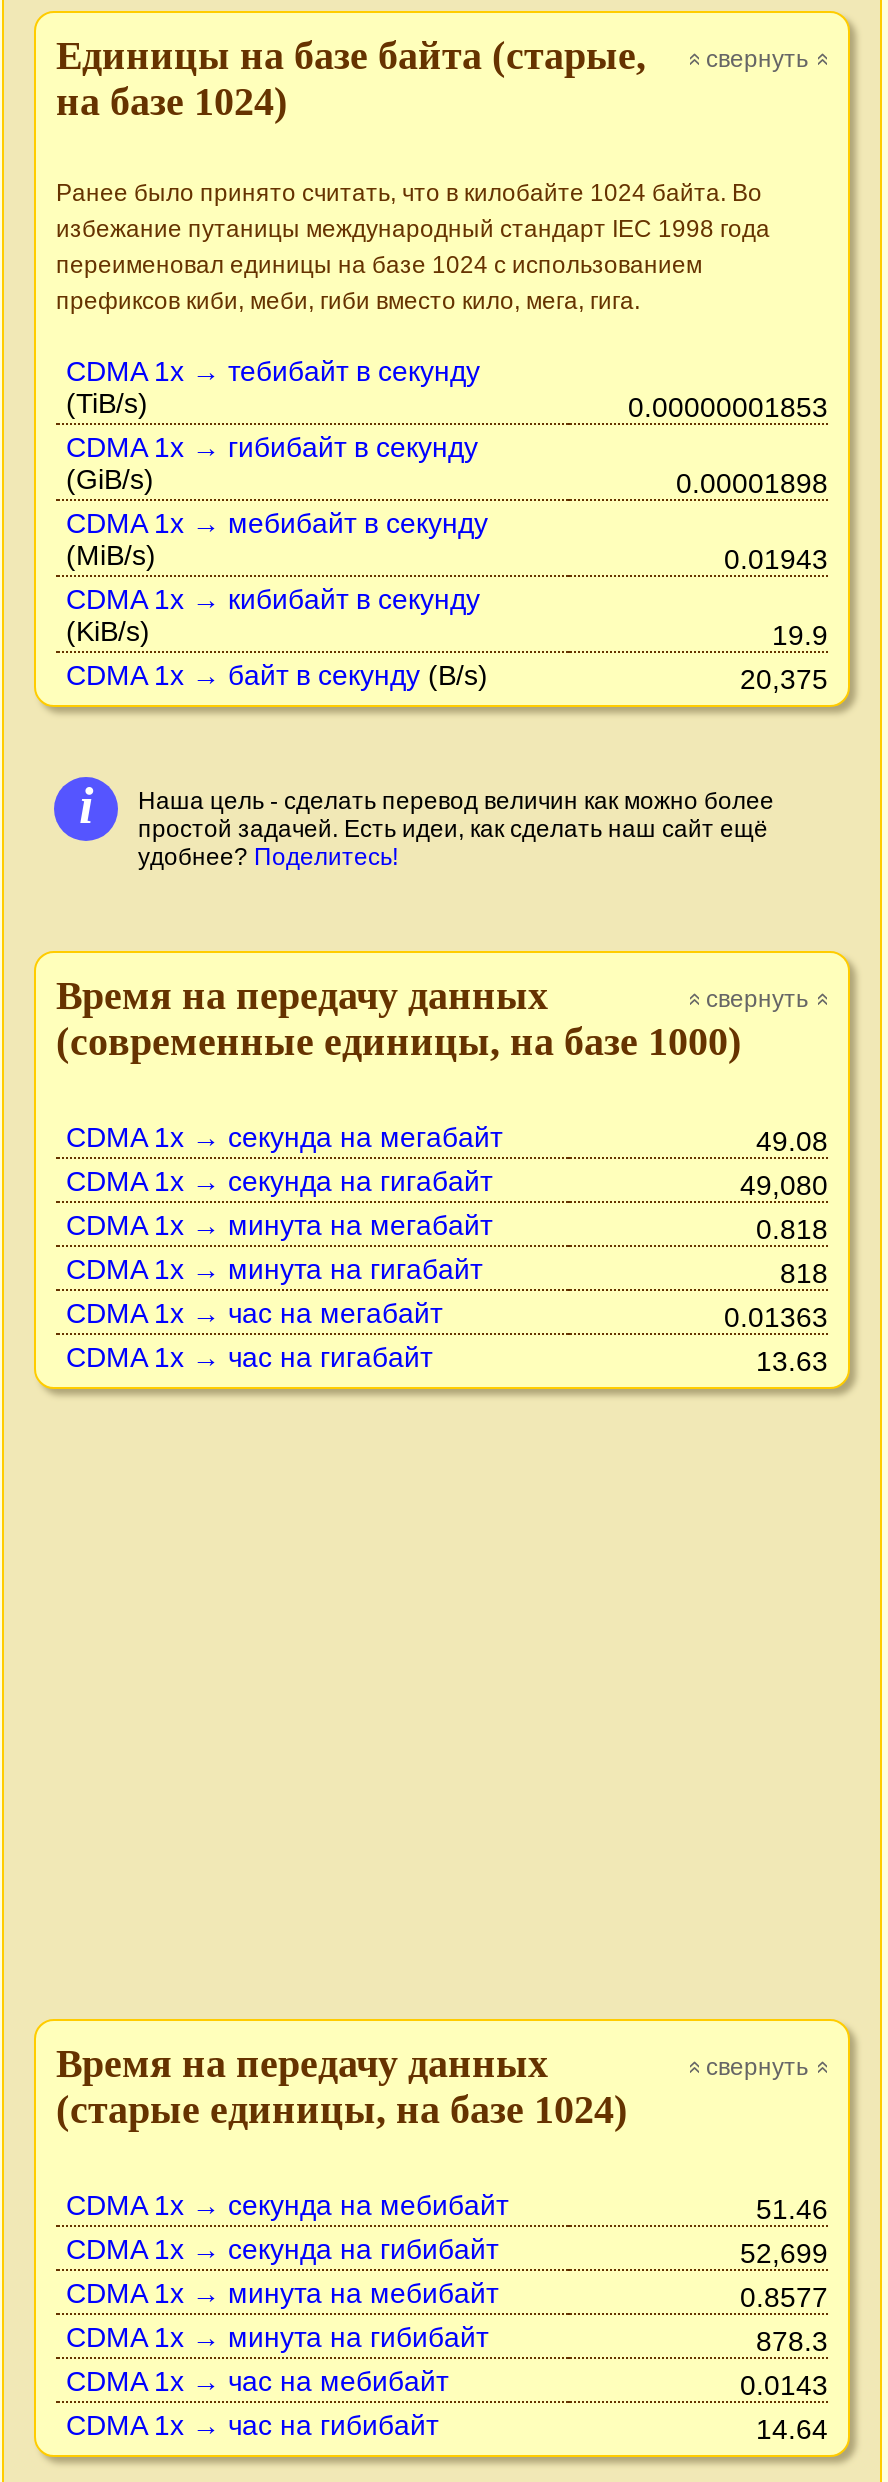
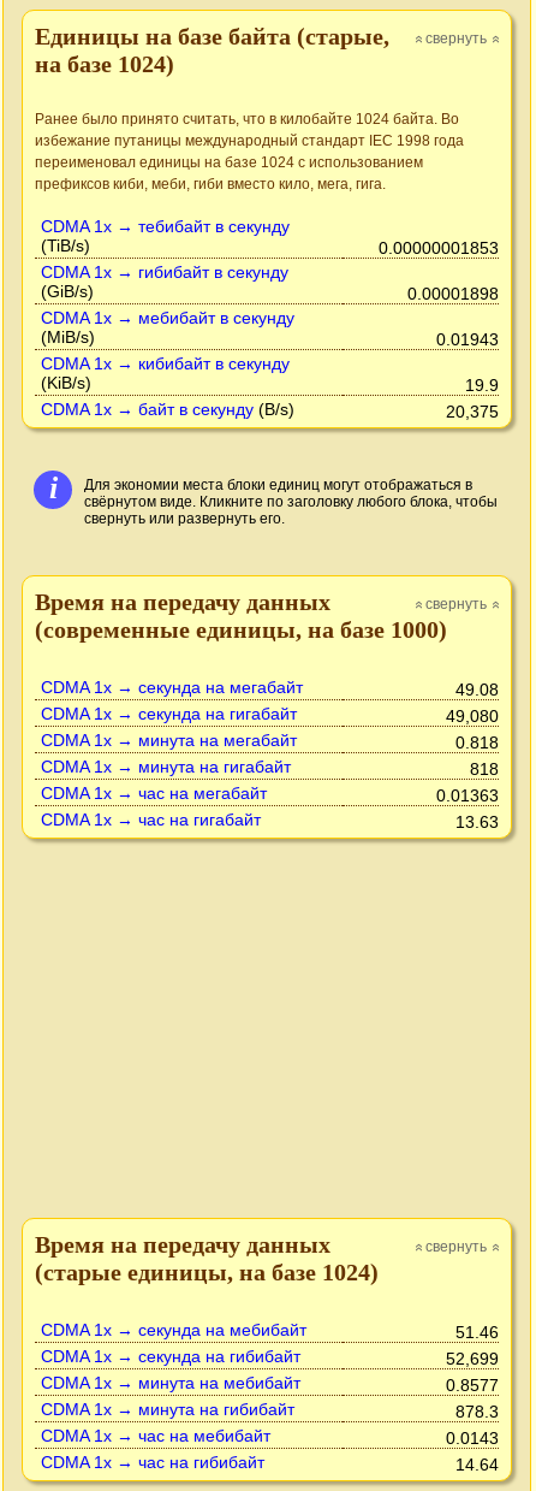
- Наша цель - сделать перевод величин как можно более
- простой задачей. Есть идеи, как сделать наш сайт ещё
- удобнее? Поделитесь!
+ Для экономии места блоки единиц могут отображаться в
+ свёрнутом виде. Кликните по заголовку любого блока, чтобы
+ свернуть или развернуть его.
